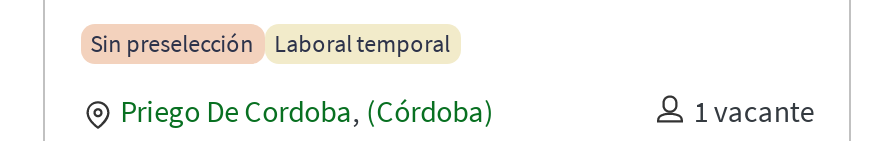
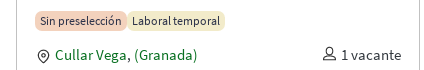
- Priego De Cordoba, (Córdoba)
+ Cullar Vega, (Granada)
